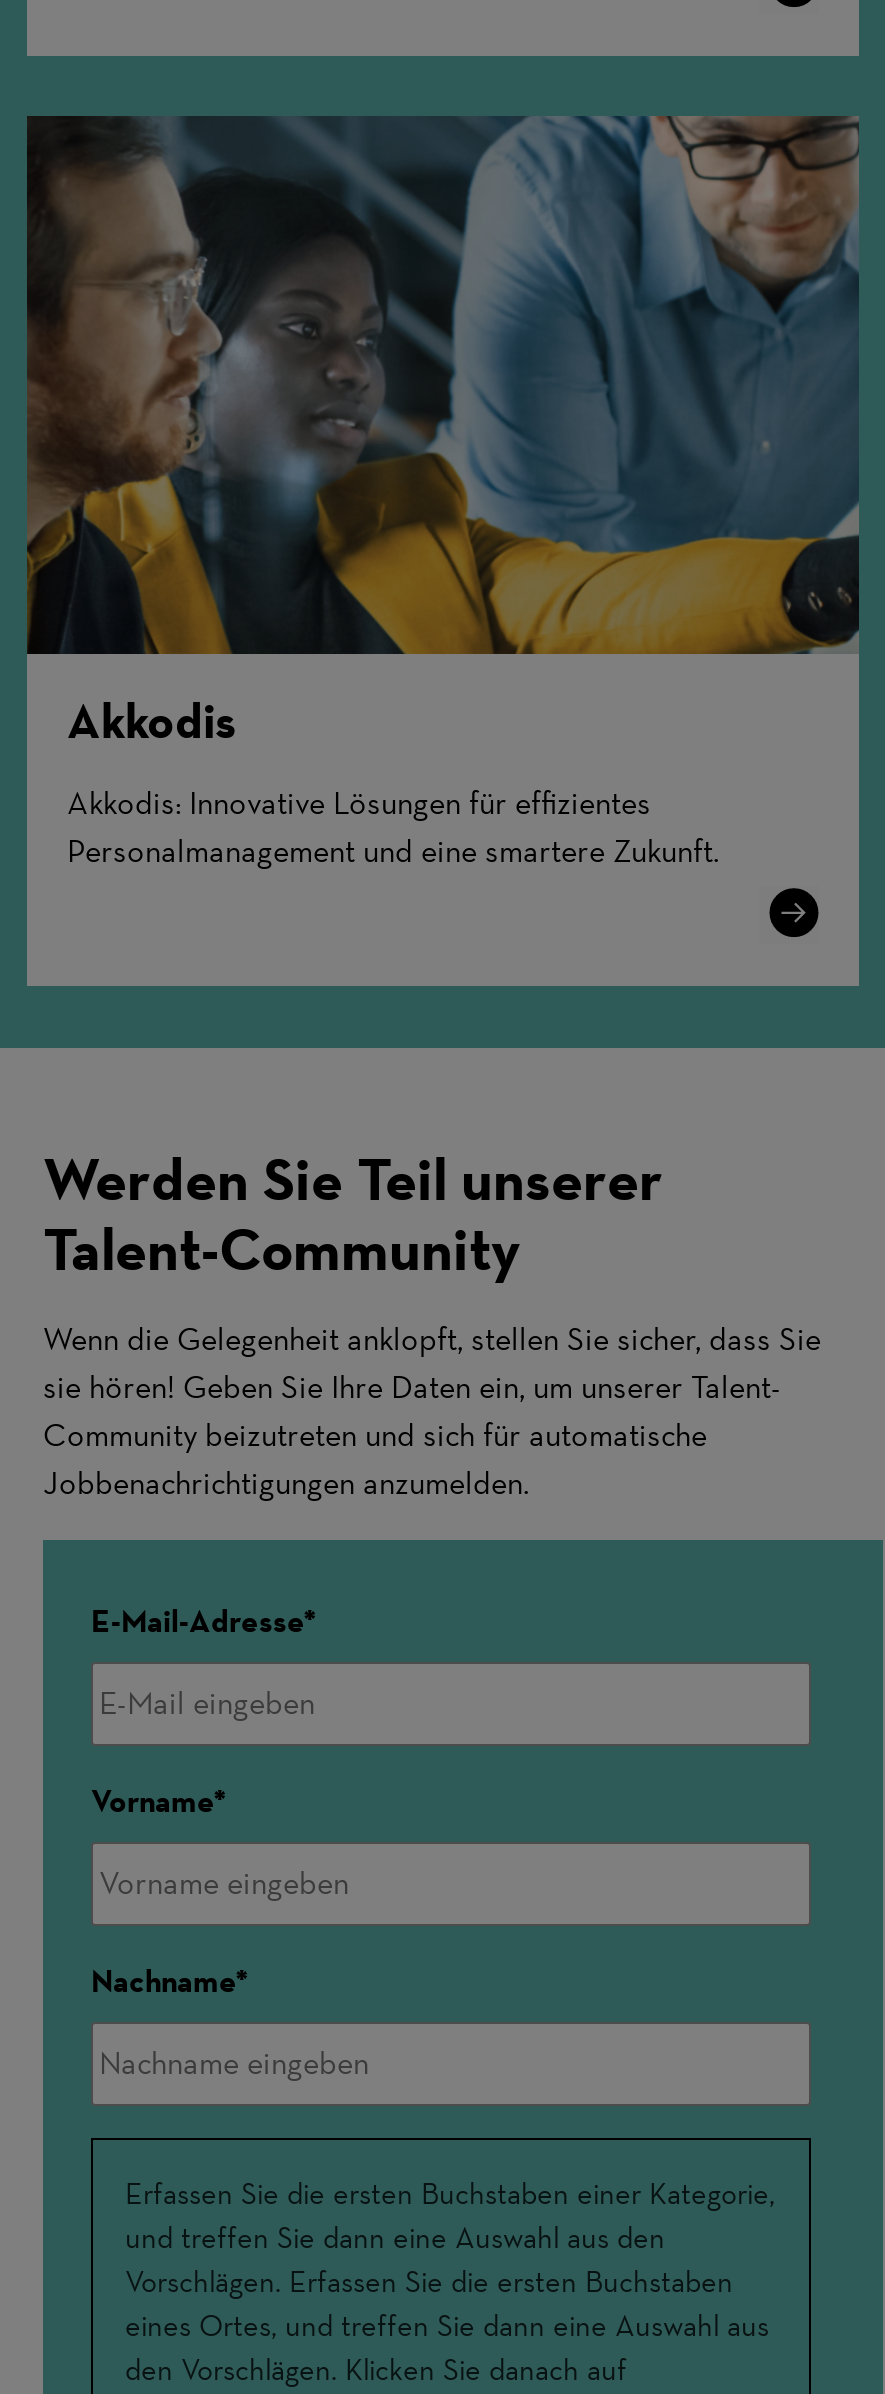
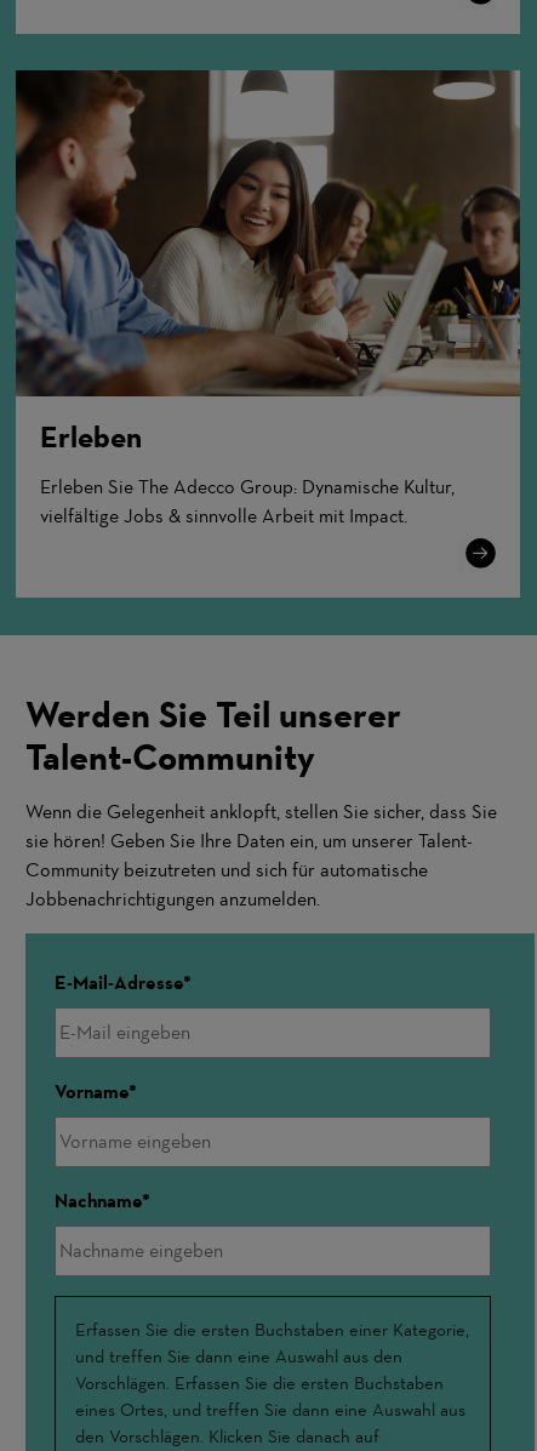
- [image]
- Akkodis
+ [image]
+ Erleben

- Akkodis: Innovative Lösungen für effizientes
- Personalmanagement und eine smartere Zukunft.
+ Erleben Sie The Adecco Group: Dynamische Kultur,
+ vielfältige Jobs & sinnvolle Arbeit mit Impact.
